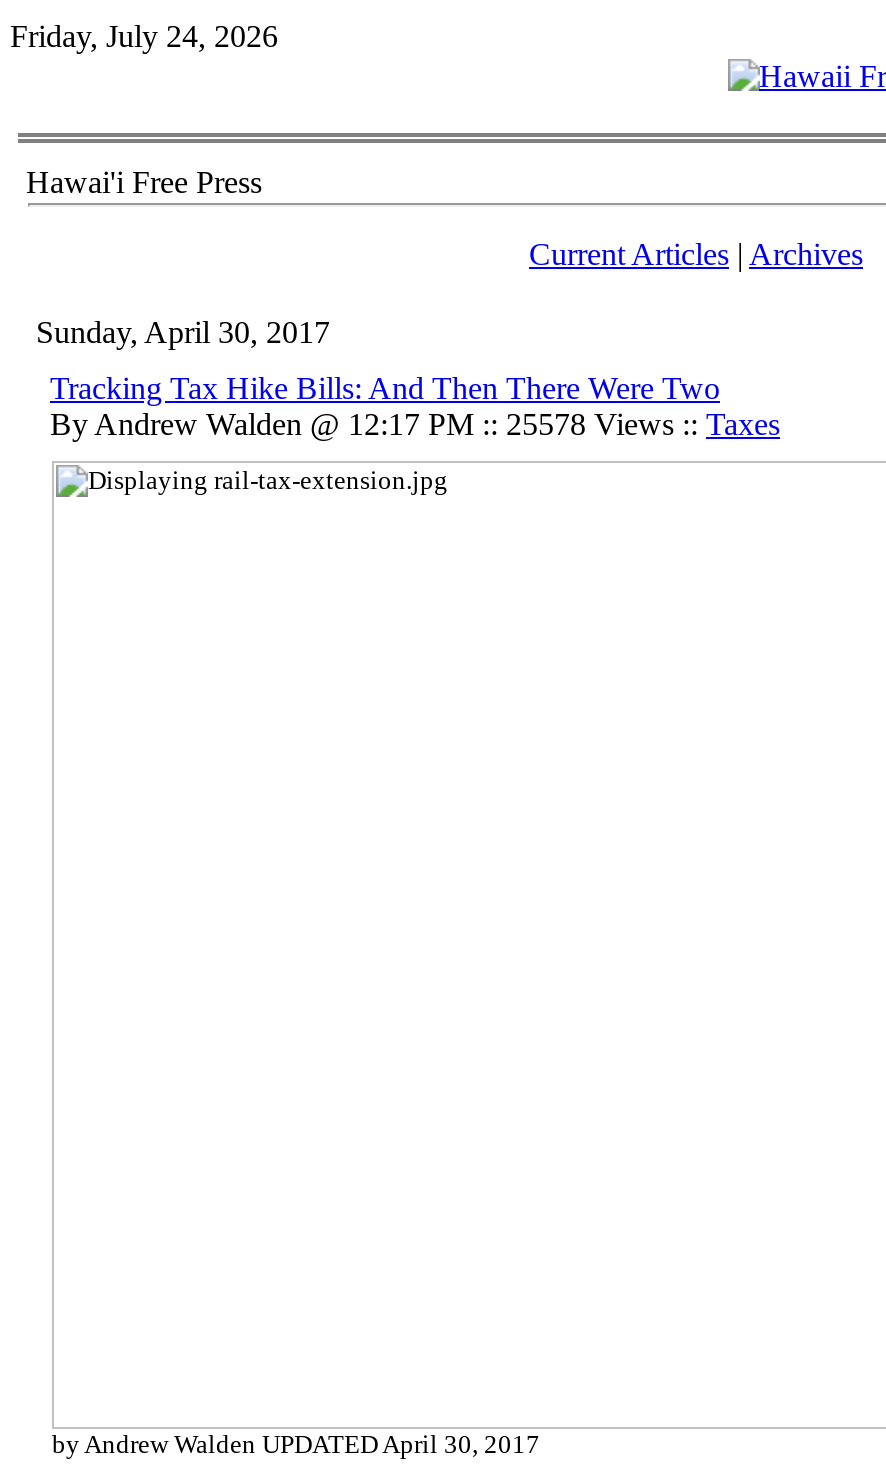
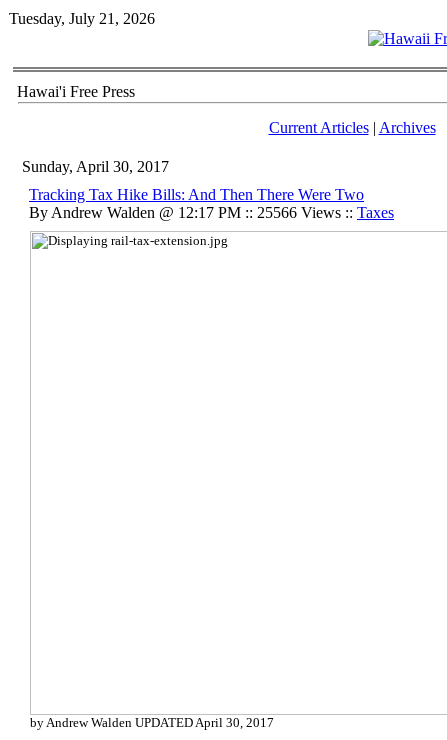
- Friday, July 24, 2026
+ Tuesday, July 21, 2026

- By Andrew Walden @ 12:17 PM :: 25578 Views :: Taxes
+ By Andrew Walden @ 12:17 PM :: 25566 Views :: Taxes
